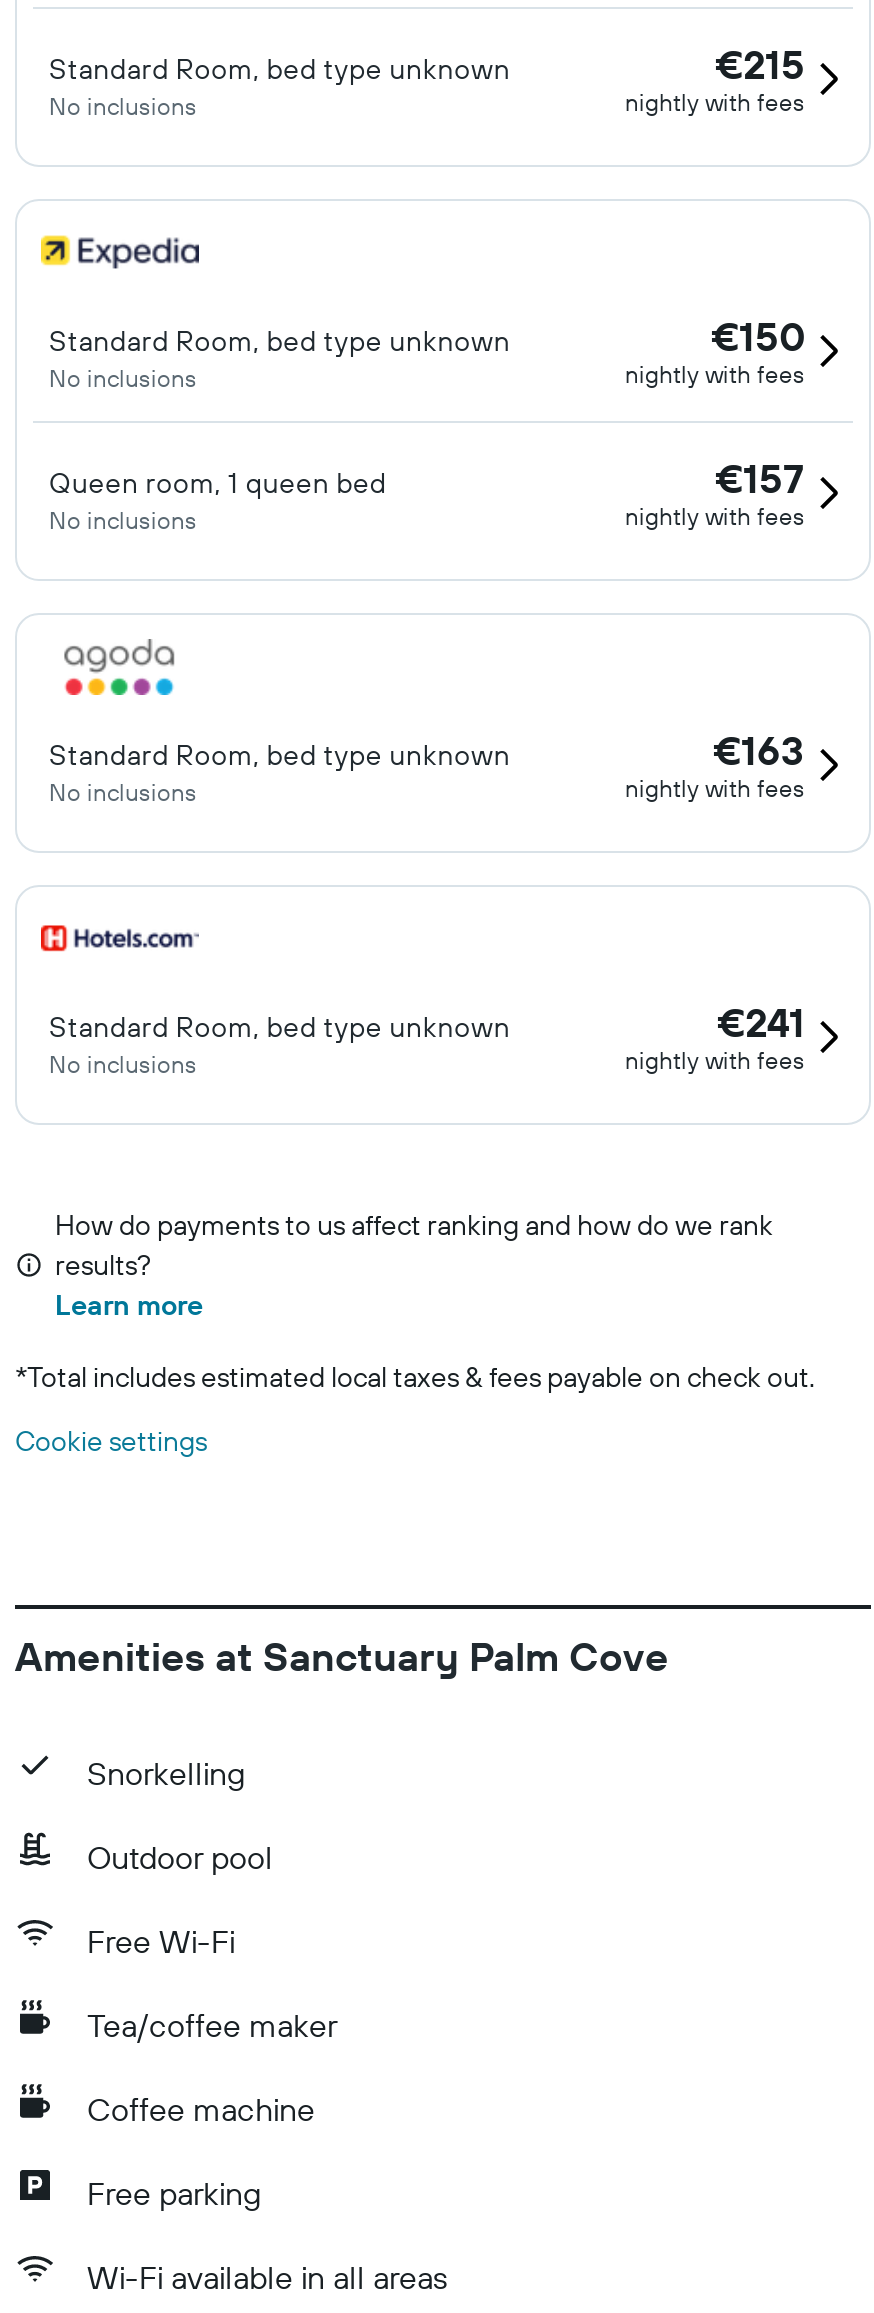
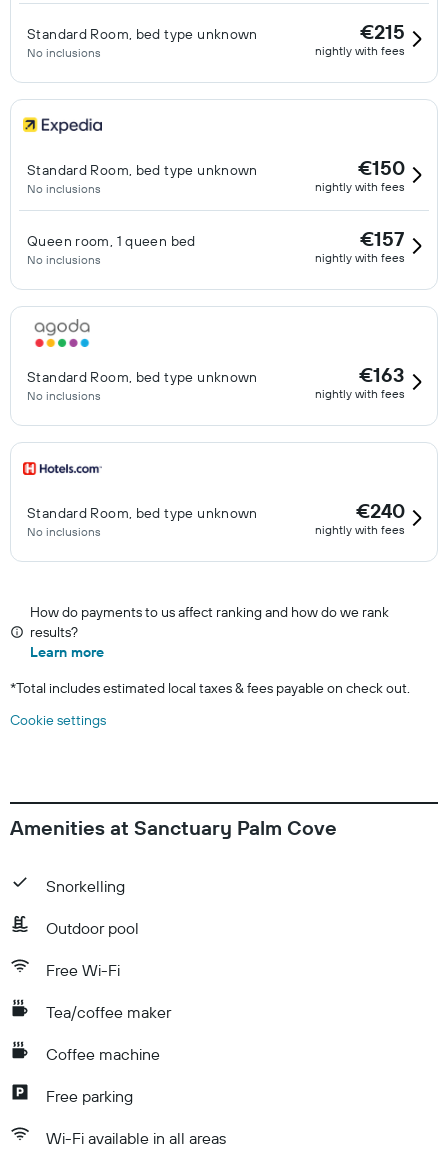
- €241
+ €240
